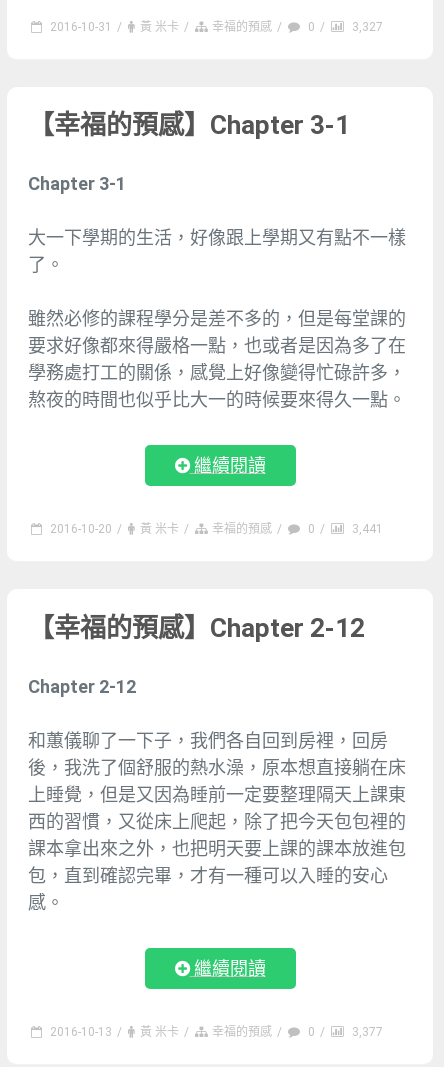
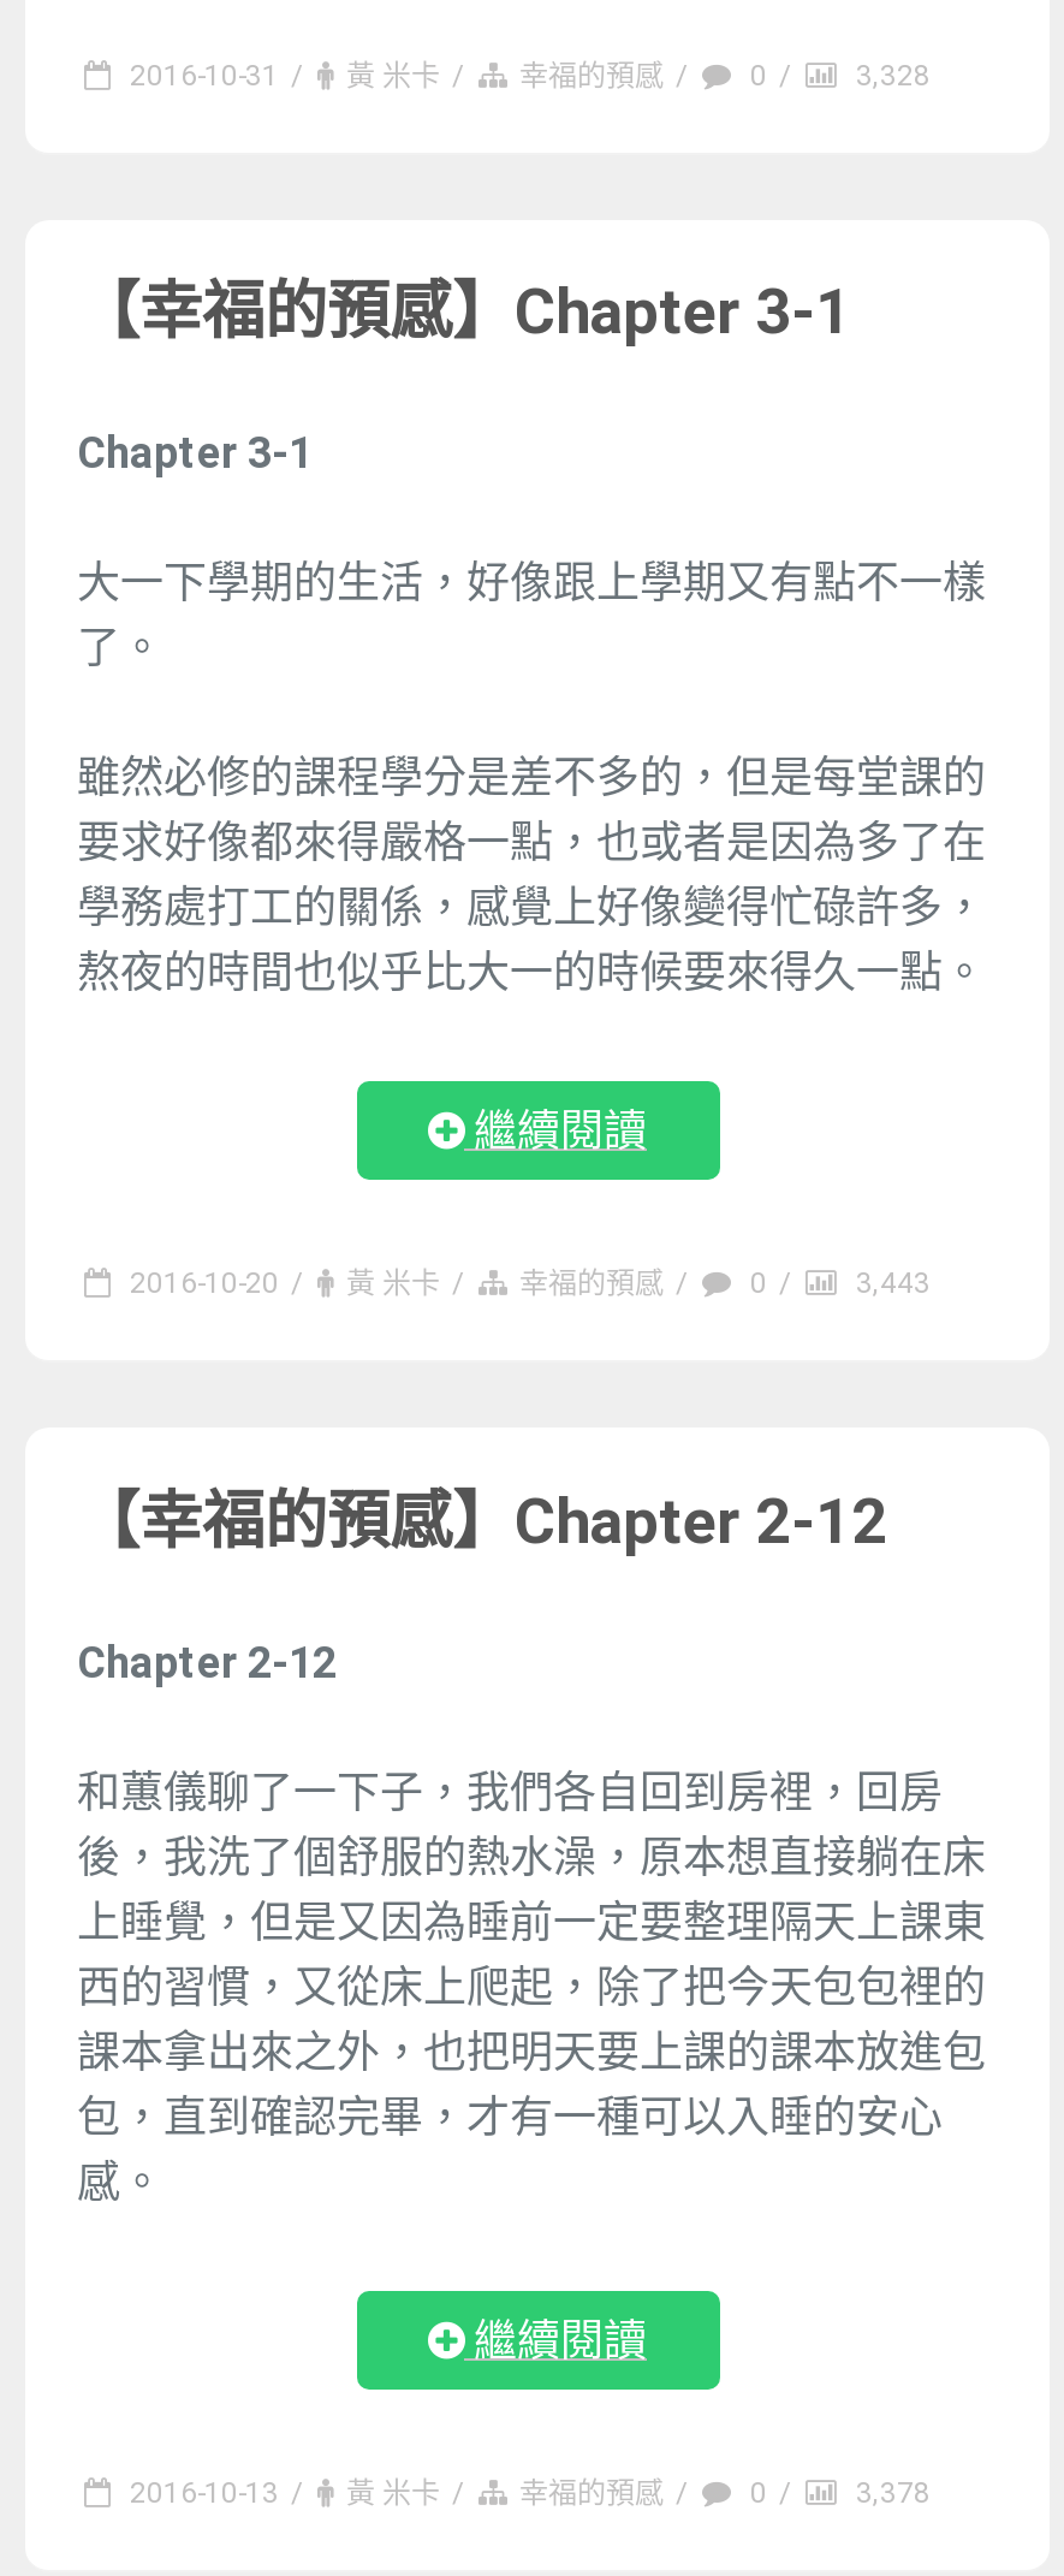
- 2016-10-31 / 黃 米卡 / 幸福的預感 / 0 / 3,327
+ 2016-10-31 / 黃 米卡 / 幸福的預感 / 0 / 3,328

- 2016-10-20 / 黃 米卡 / 幸福的預感 / 0 / 3,441
+ 2016-10-20 / 黃 米卡 / 幸福的預感 / 0 / 3,443

- 2016-10-13 / 黃 米卡 / 幸福的預感 / 0 / 3,377
+ 2016-10-13 / 黃 米卡 / 幸福的預感 / 0 / 3,378
